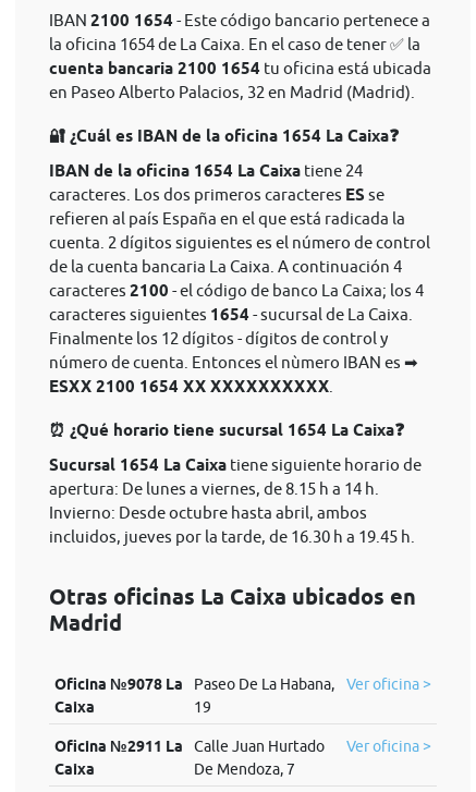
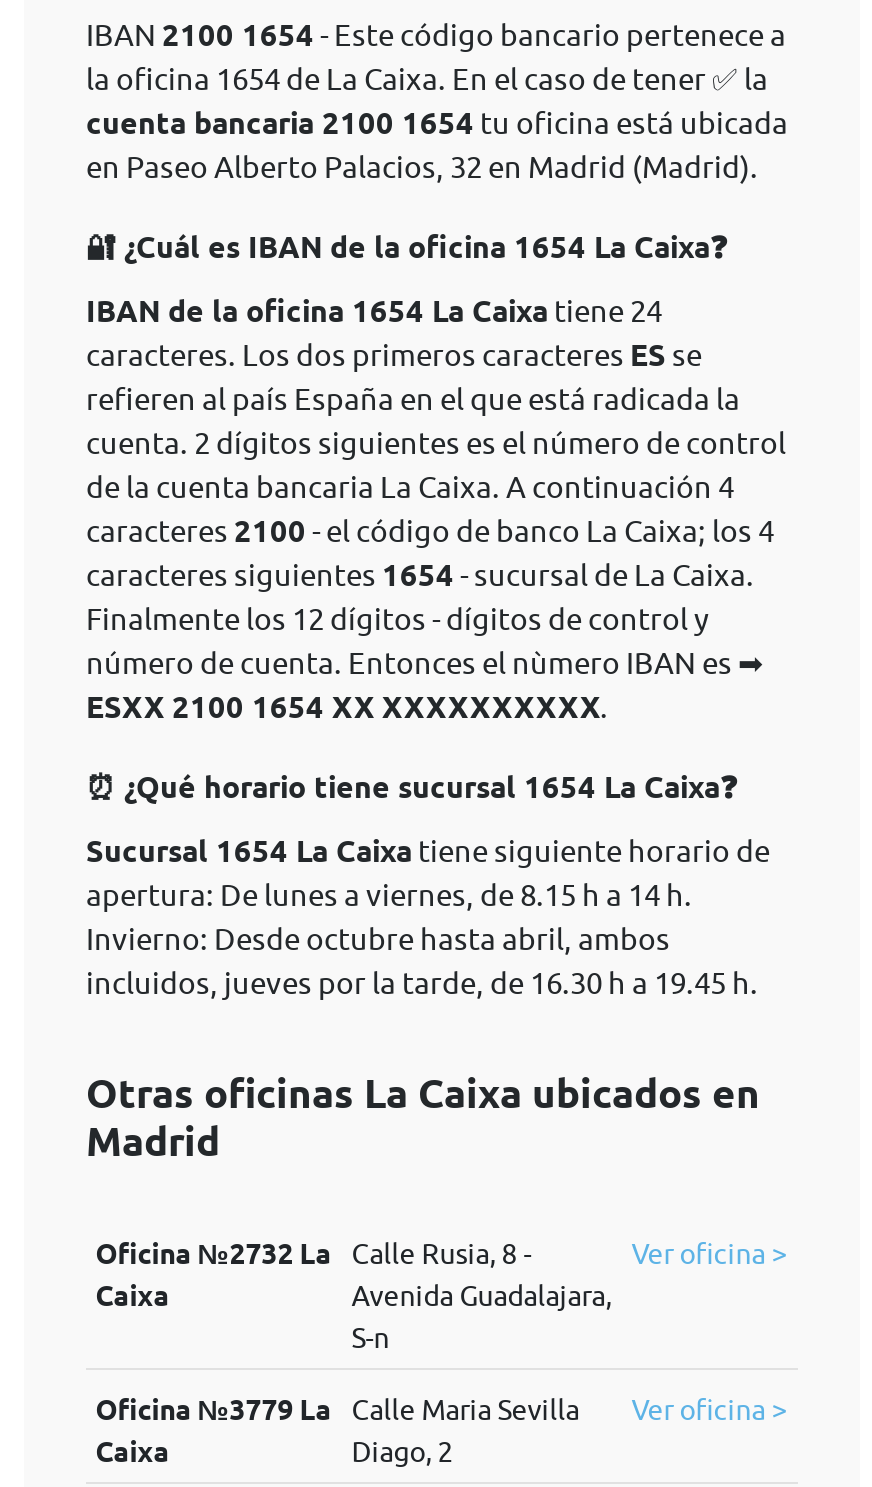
- Oficina №9078 La
+ Oficina №2732 La

- Paseo De La Habana,
- 19
+ Calle Rusia, 8 -
+ Avenida Guadalajara,
+ S-n

- Oficina №2911 La
+ Oficina №3779 La

- Calle Juan Hurtado
- De Mendoza, 7
+ Calle Maria Sevilla
+ Diago, 2
